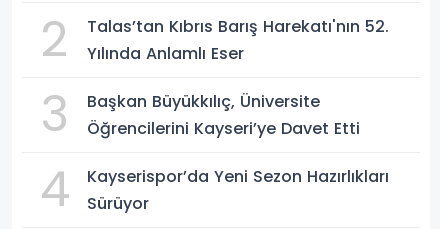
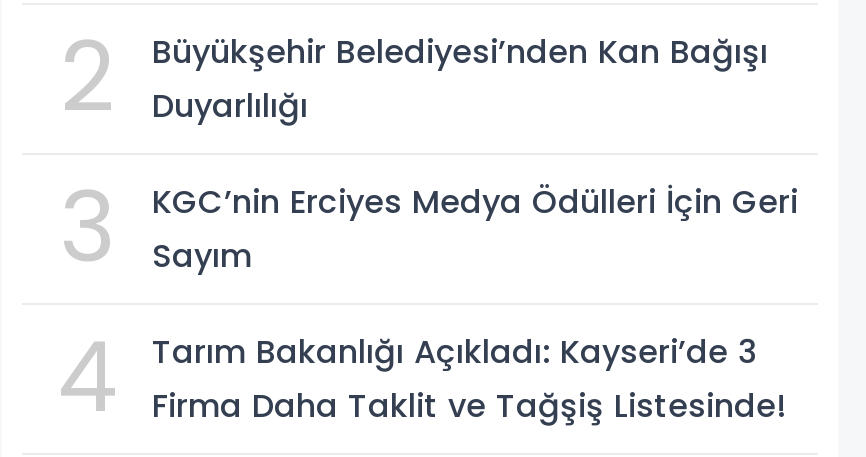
- Talas’tan Kıbrıs Barış Harekatı'nın 52.
- Yılında Anlamlı Eser
+ Büyükşehir Belediyesi’nden Kan Bağışı
+ Duyarlılığı

- Başkan Büyükkılıç, Üniversite
- Öğrencilerini Kayseri’ye Davet Etti
+ KGC’nin Erciyes Medya Ödülleri İçin Geri
+ Sayım

- Kayserispor’da Yeni Sezon Hazırlıkları
- Sürüyor
+ Tarım Bakanlığı Açıkladı: Kayseri’de 3
+ Firma Daha Taklit ve Tağşiş Listesinde!
